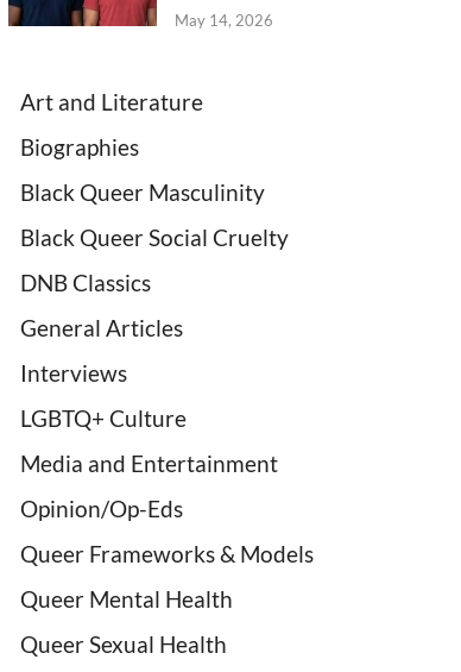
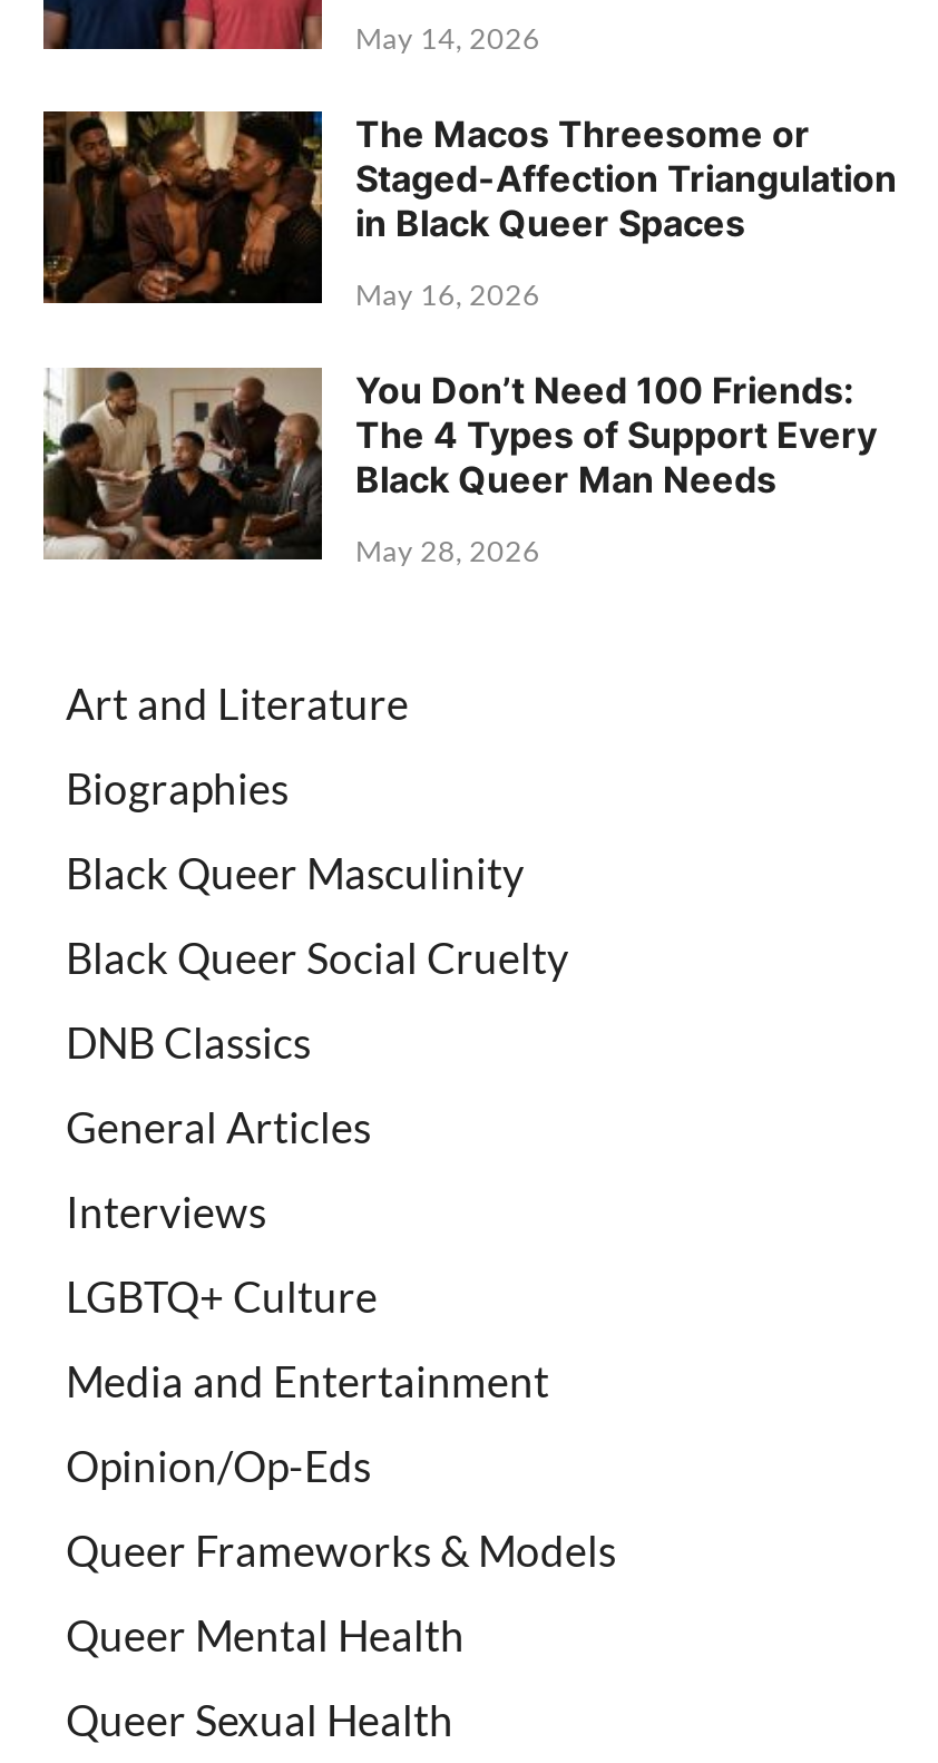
+ [image]
+ The Macos Threesome or
+ Staged-Affection Triangulation
+ in Black Queer Spaces
+ May 16, 2026
+ You Don’t Need 100 Friends:
+ The 4 Types of Support Every
+ Black Queer Man Needs
+ May 28, 2026

+ [image]
